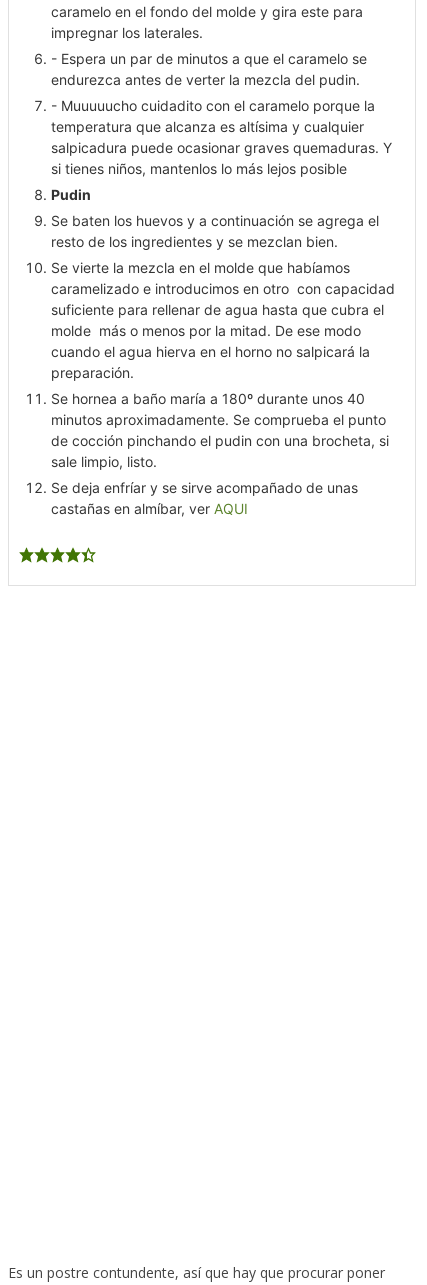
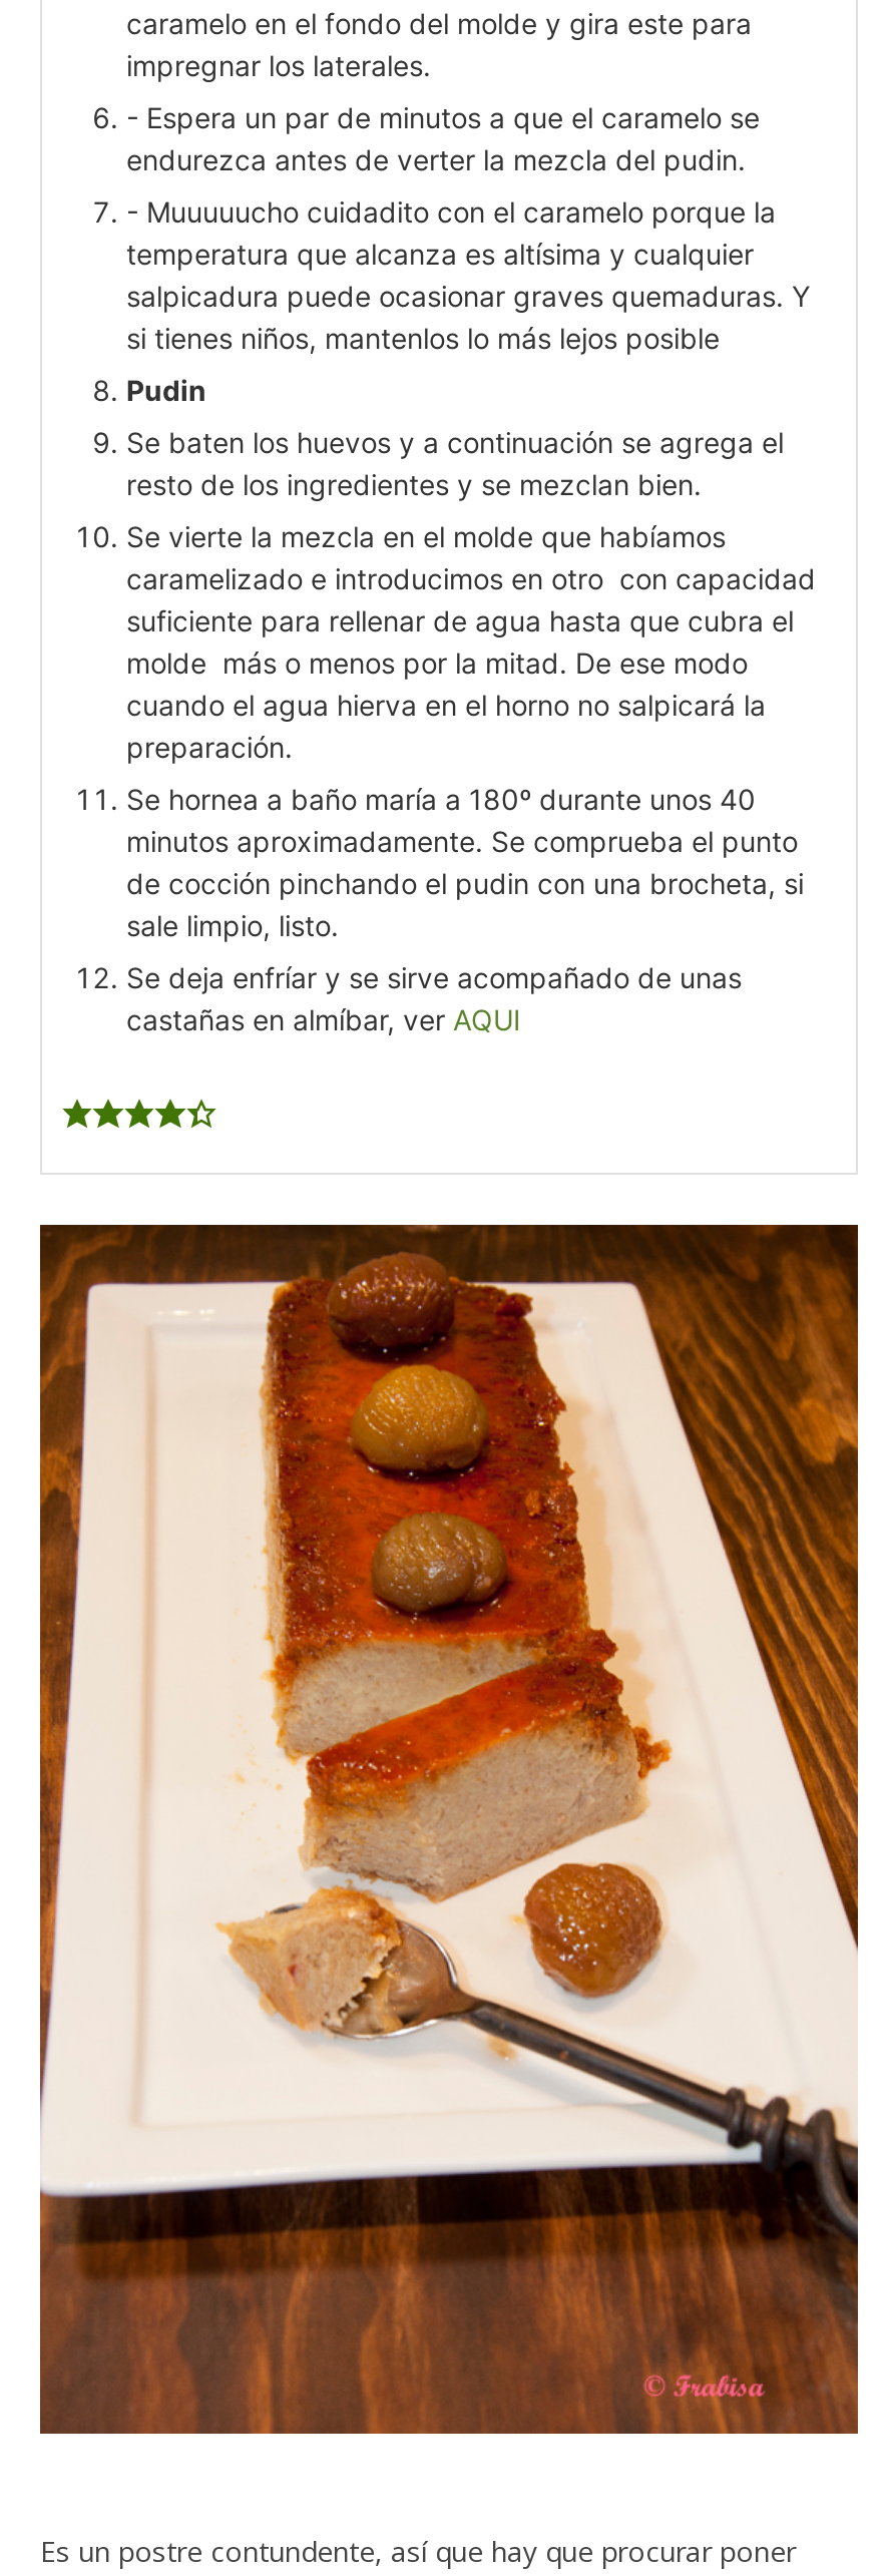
+ [image]
